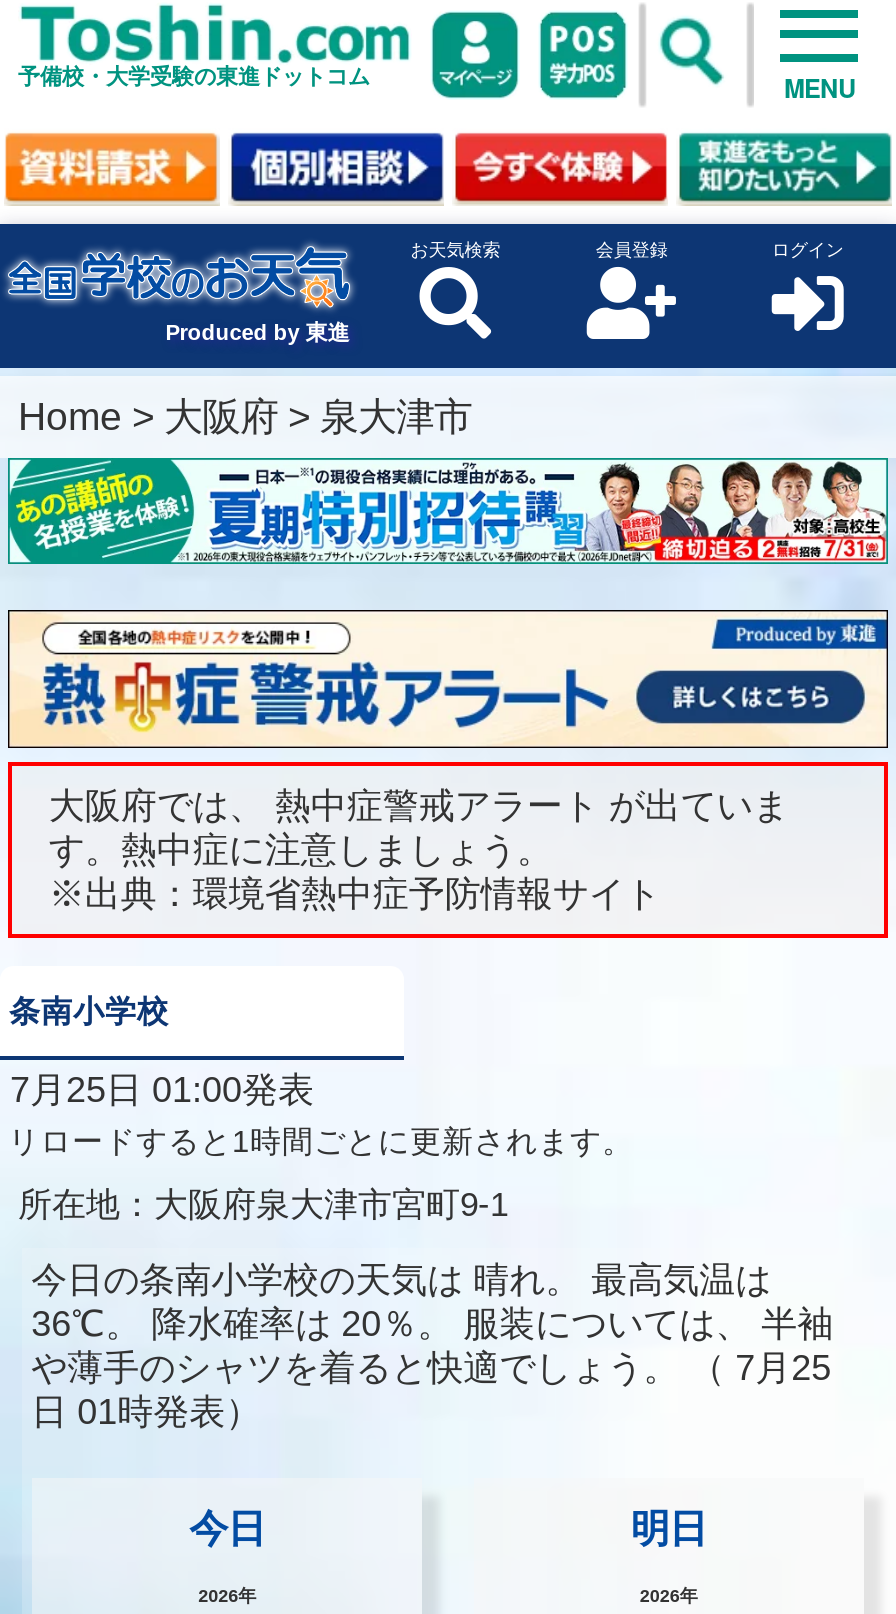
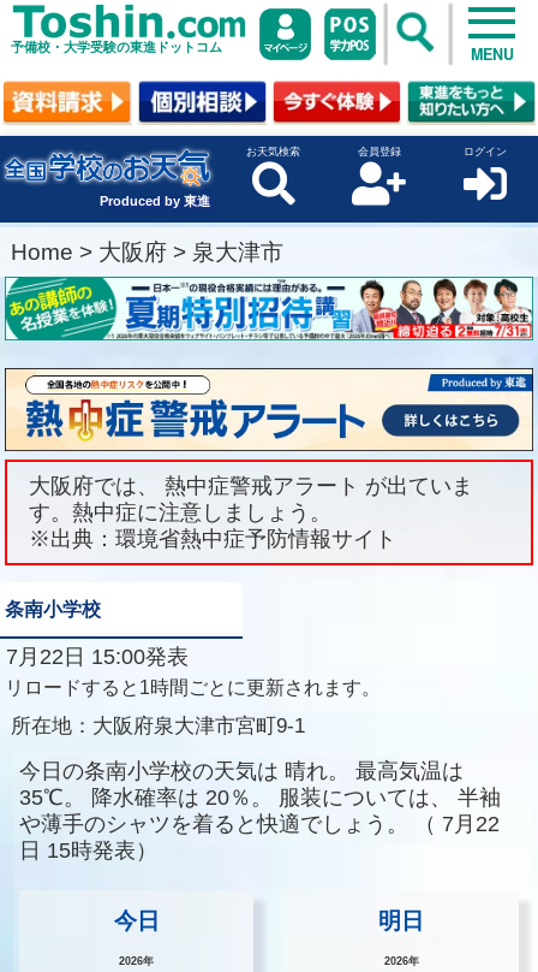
- 7月25日 01:00発表
+ 7月22日 15:00発表

- 36℃。 降水確率は 20％。 服装については、 半袖
+ 35℃。 降水確率は 20％。 服装については、 半袖

- や薄手のシャツを着ると快適でしょう。（ 7月25
+ や薄手のシャツを着ると快適でしょう。（ 7月22

- 日 01時発表）
+ 日 15時発表）
